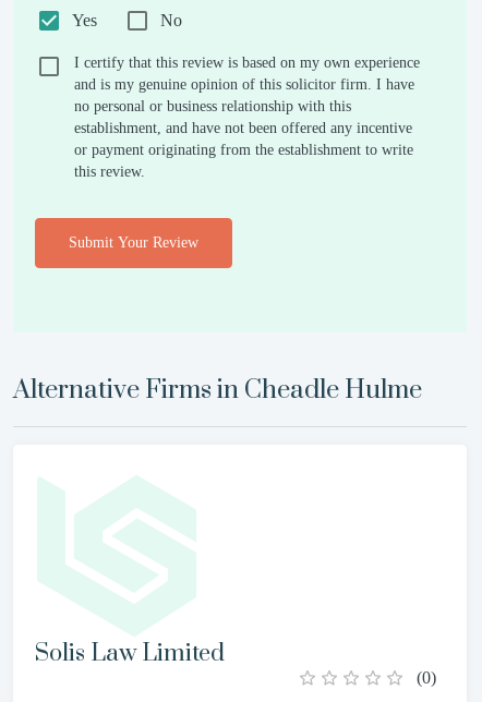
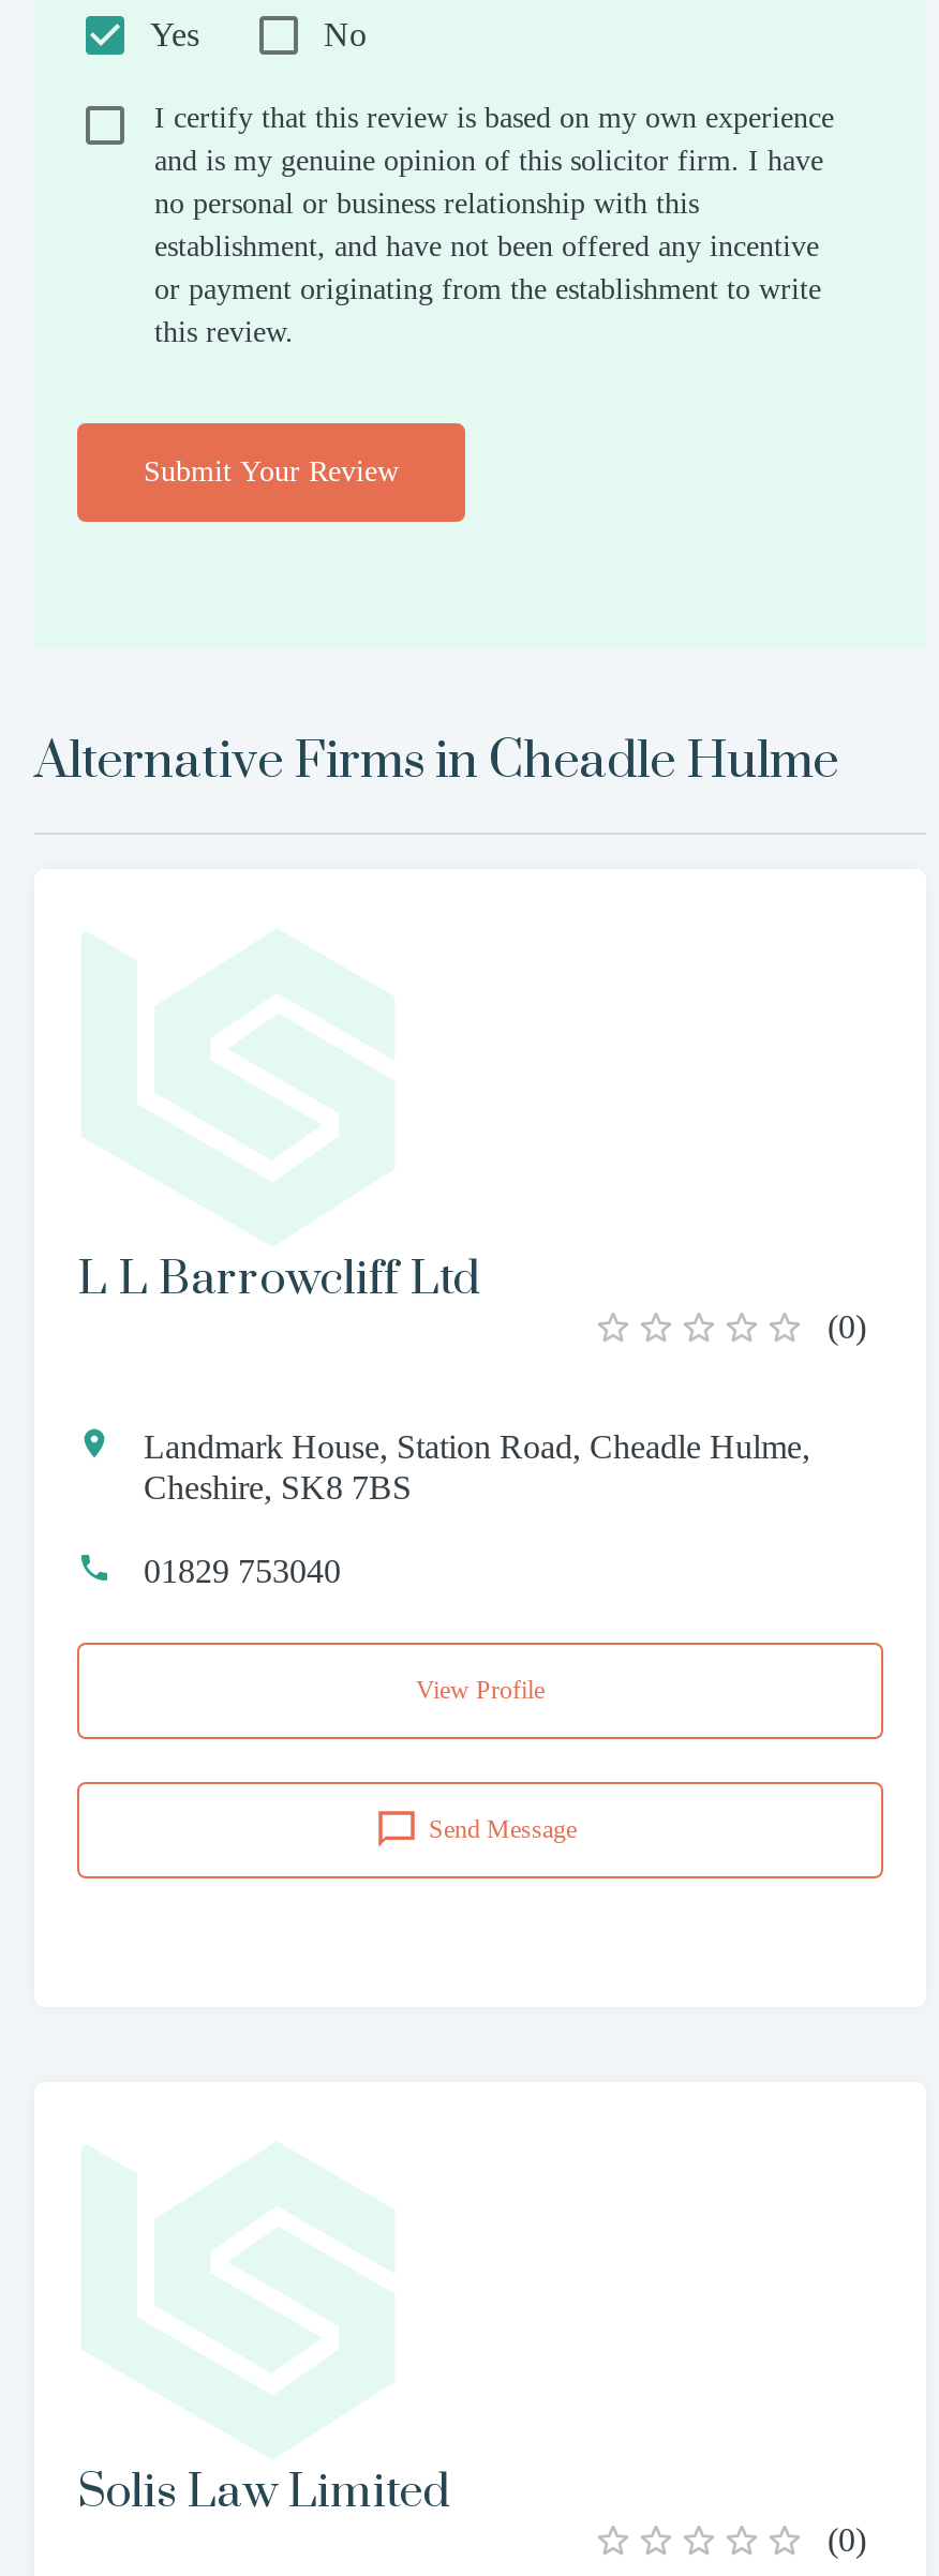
+ L L Barrowcliff Ltd
+ (0)
+ Landmark House, Station Road, Cheadle Hulme,
+ Cheshire, SK8 7BS
+ 01829 753040
+ View Profile

+ Send Message
